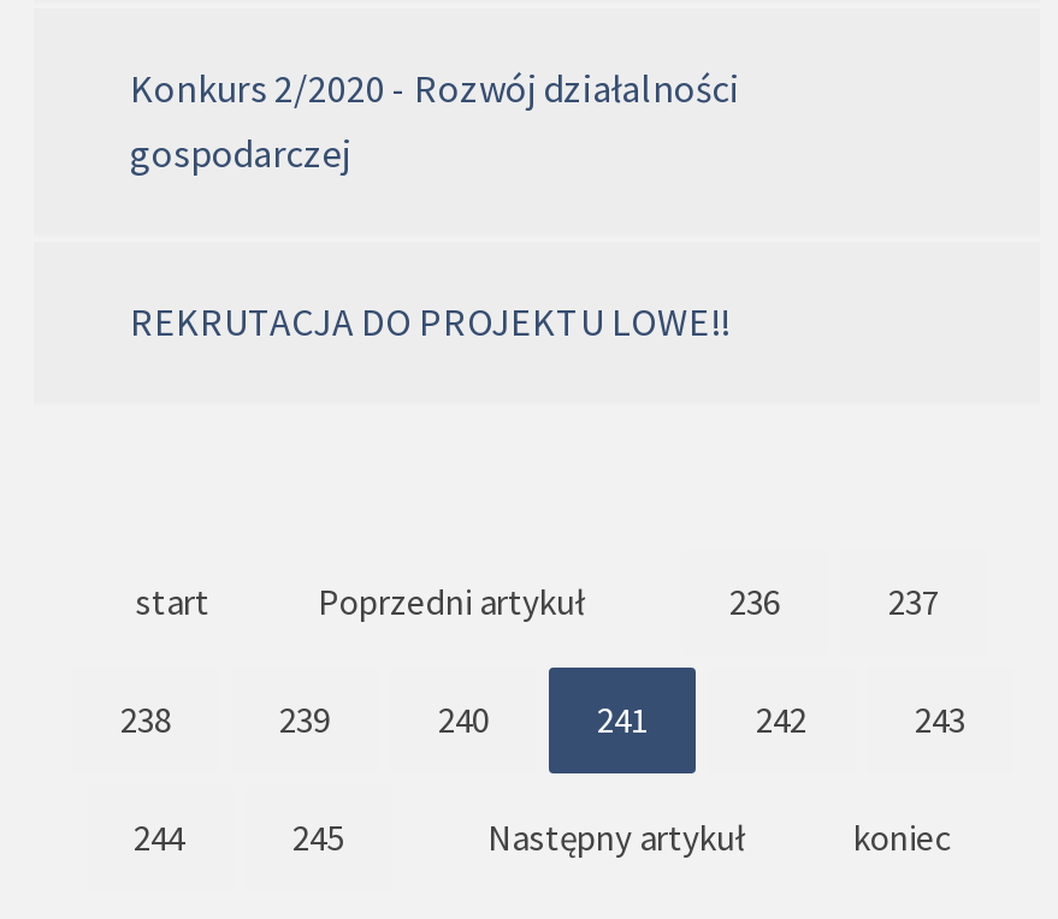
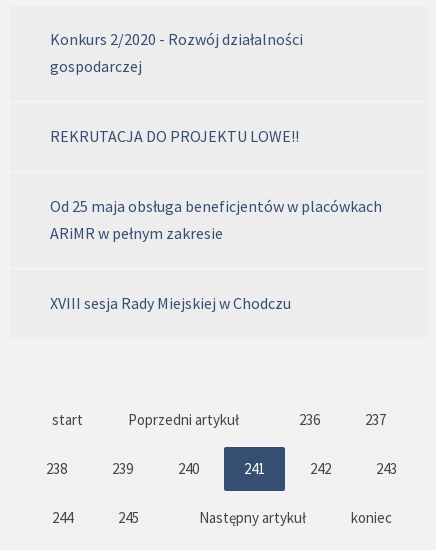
+ Od 25 maja obsługa beneficjentów w placówkach
+ ARiMR w pełnym zakresie
+ XVIII sesja Rady Miejskiej w Chodczu
